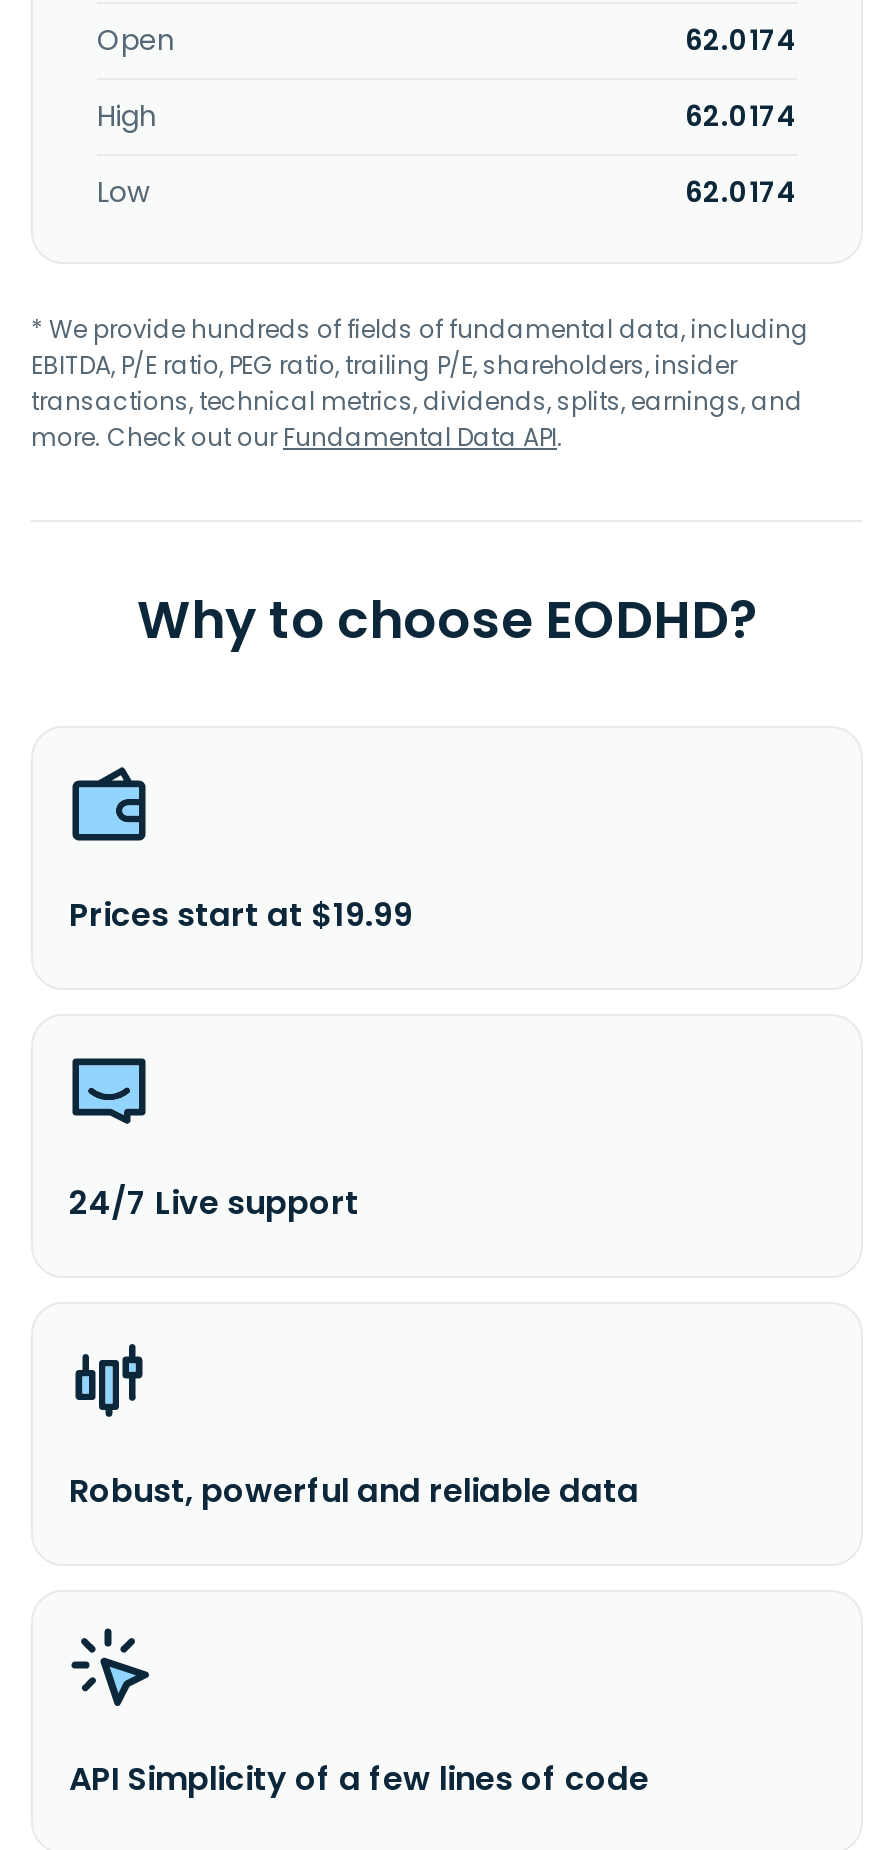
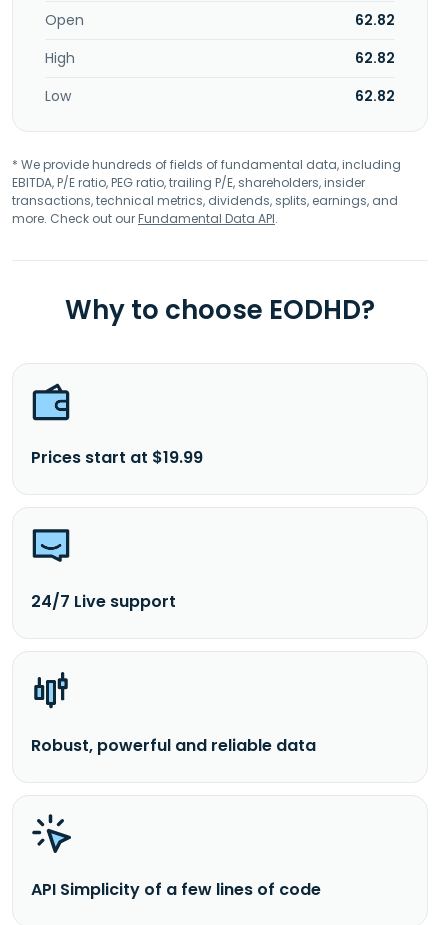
- 62.0174
+ 62.82

- 62.0174
+ 62.82

- 62.0174
+ 62.82
